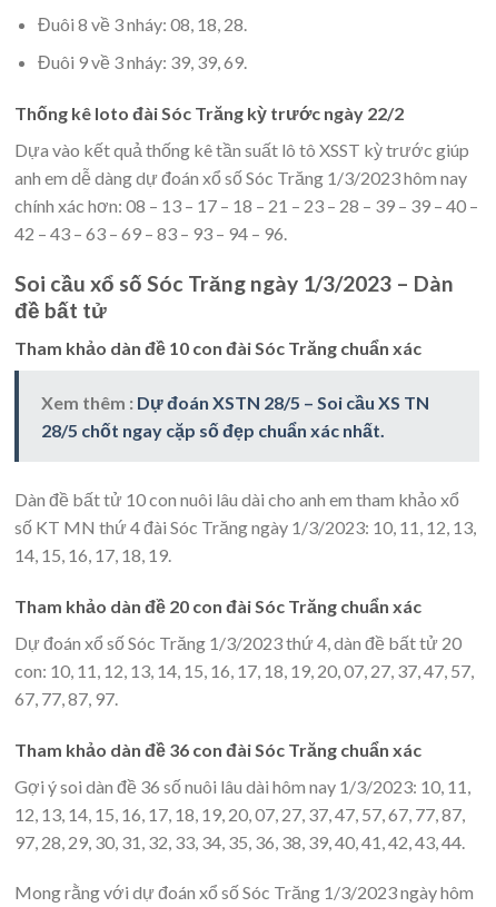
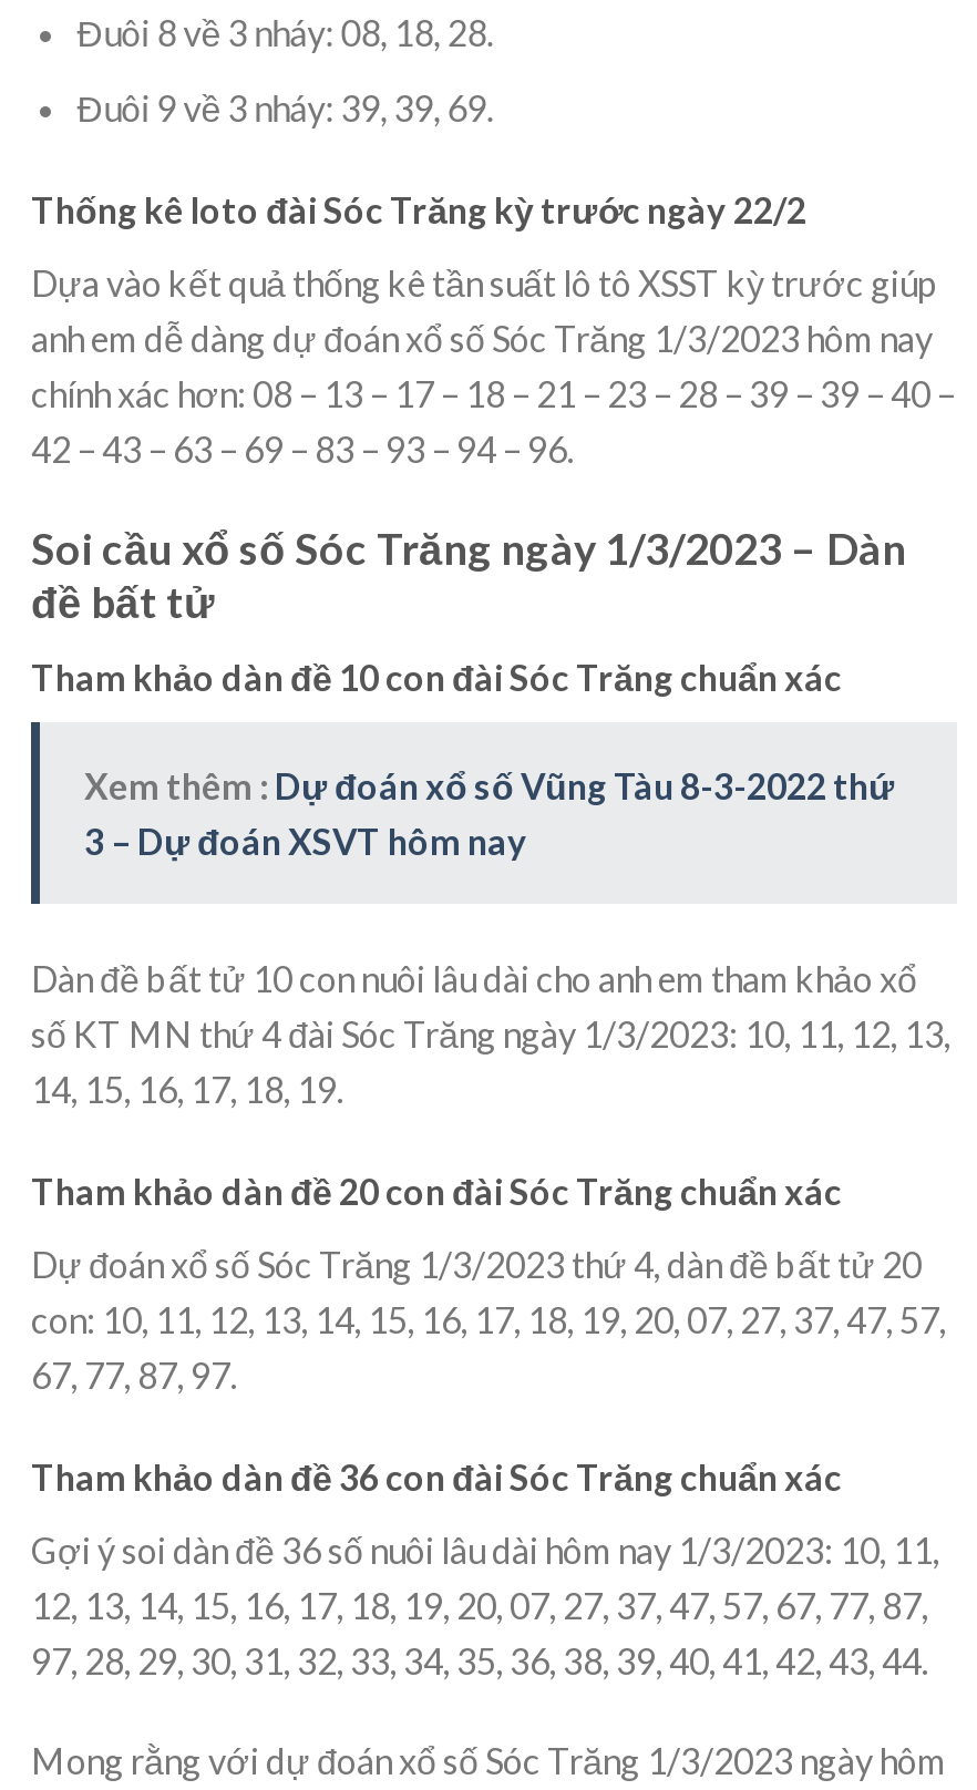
- Xem thêm : Dự đoán XSTN 28/5 – Soi cầu XS TN
- 28/5 chốt ngay cặp số đẹp chuẩn xác nhất.
+ Xem thêm : Dự đoán xổ số Vũng Tàu 8-3-2022 thứ
+ 3 – Dự đoán XSVT hôm nay
